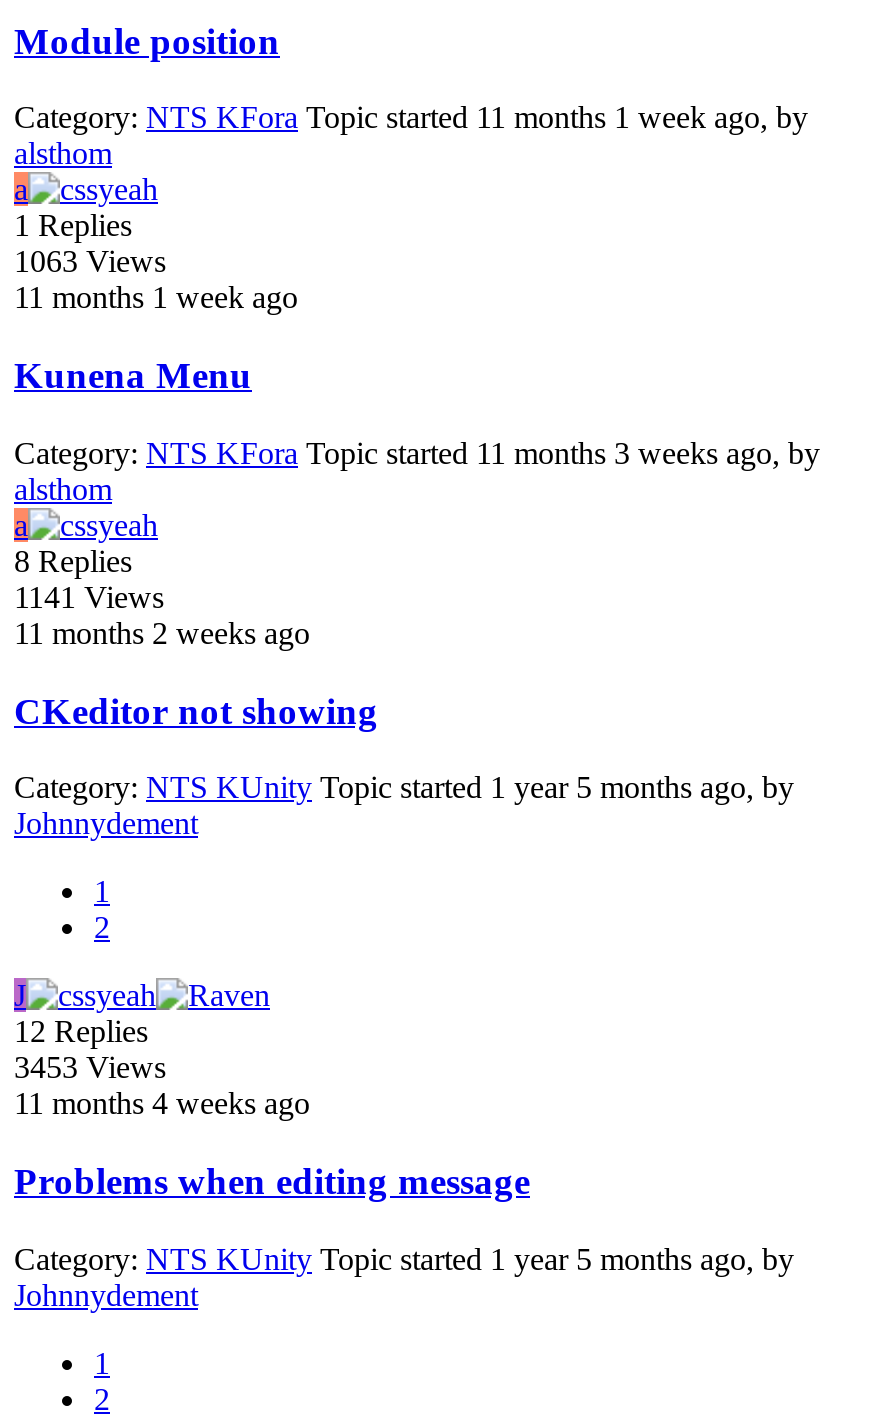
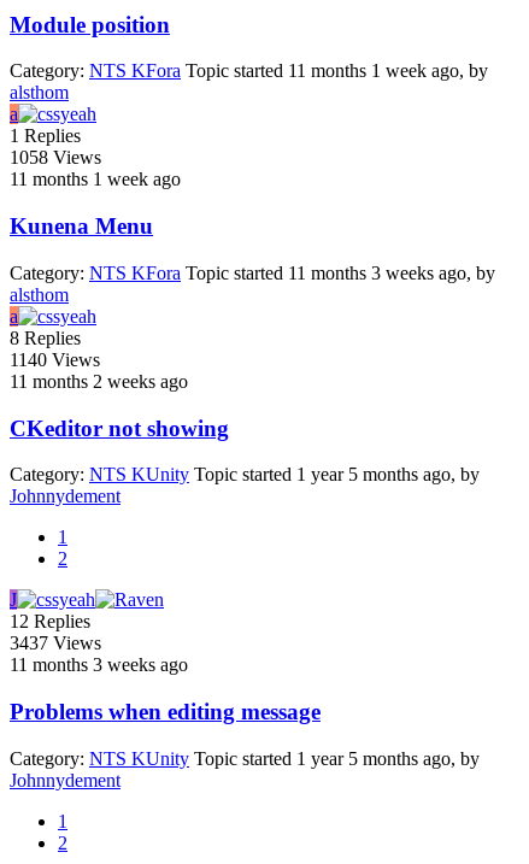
- 1063 Views
+ 1058 Views

- 1141 Views
+ 1140 Views

- 3453 Views
+ 3437 Views

- 11 months 4 weeks ago
+ 11 months 3 weeks ago
